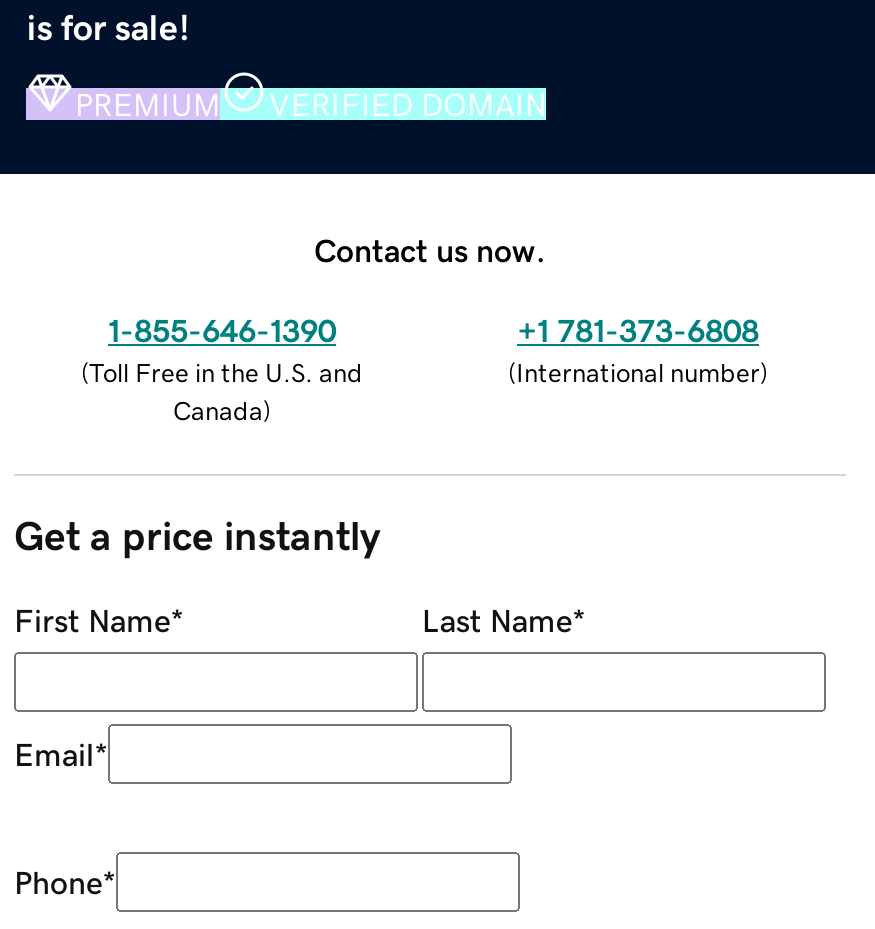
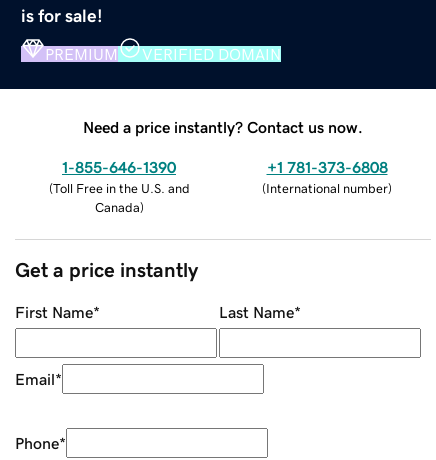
- Contact us now.
+ Need a price instantly? Contact us now.
